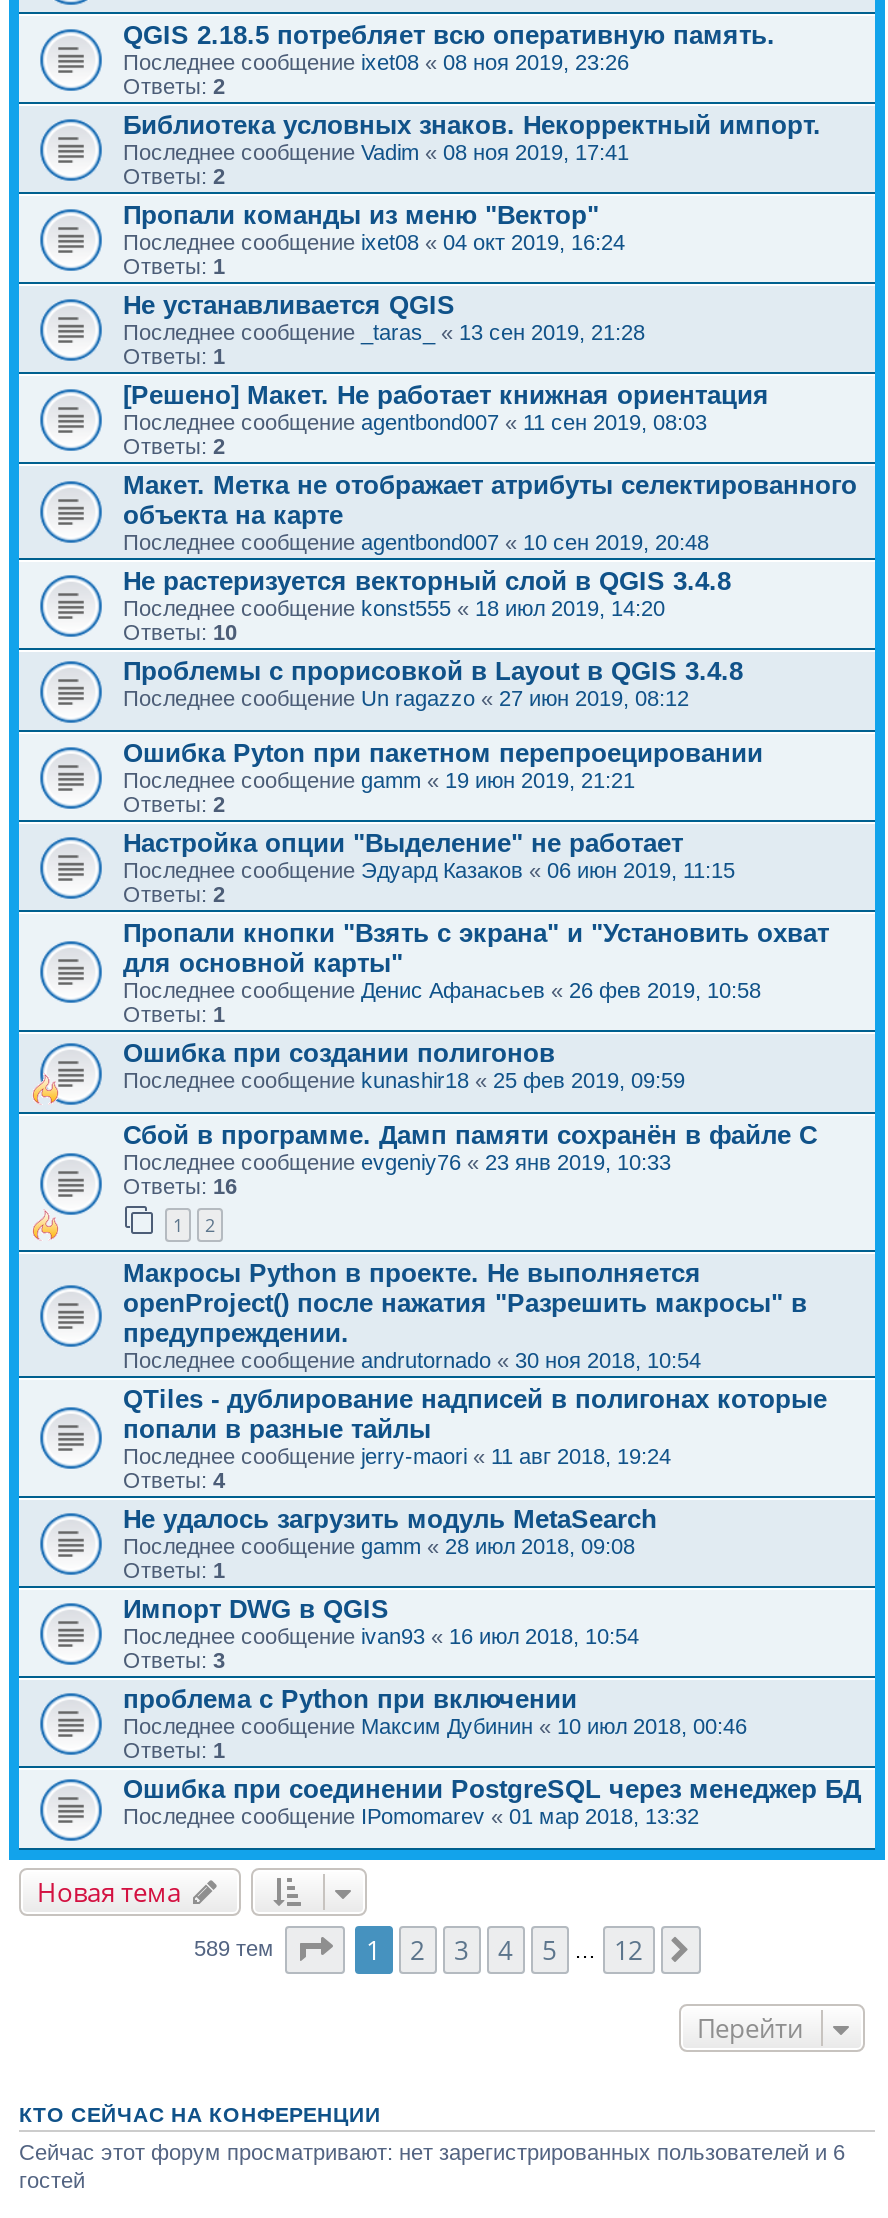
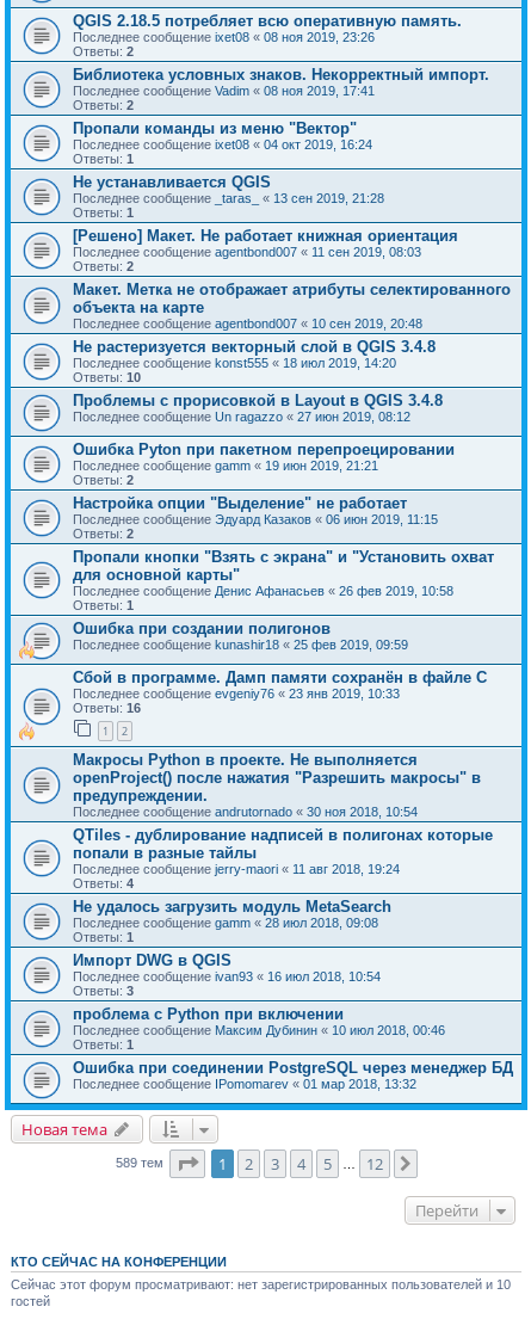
- Сейчас этот форум просматривают: нет зарегистрированных пользователей и 6
+ Сейчас этот форум просматривают: нет зарегистрированных пользователей и 10
